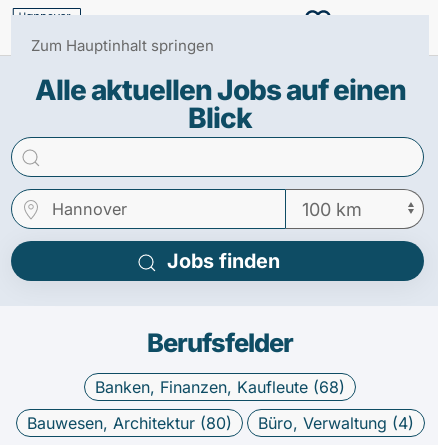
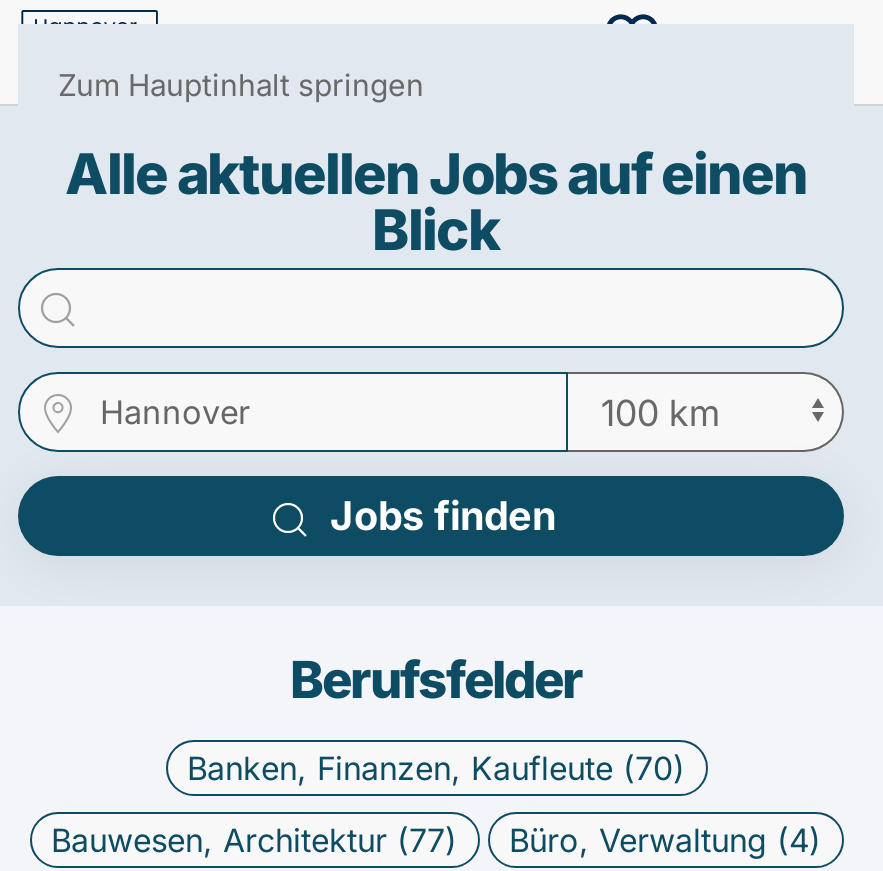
- Banken, Finanzen, Kaufleute (68)
+ Banken, Finanzen, Kaufleute (70)

- Bauwesen, Architektur (80)
+ Bauwesen, Architektur (77)
